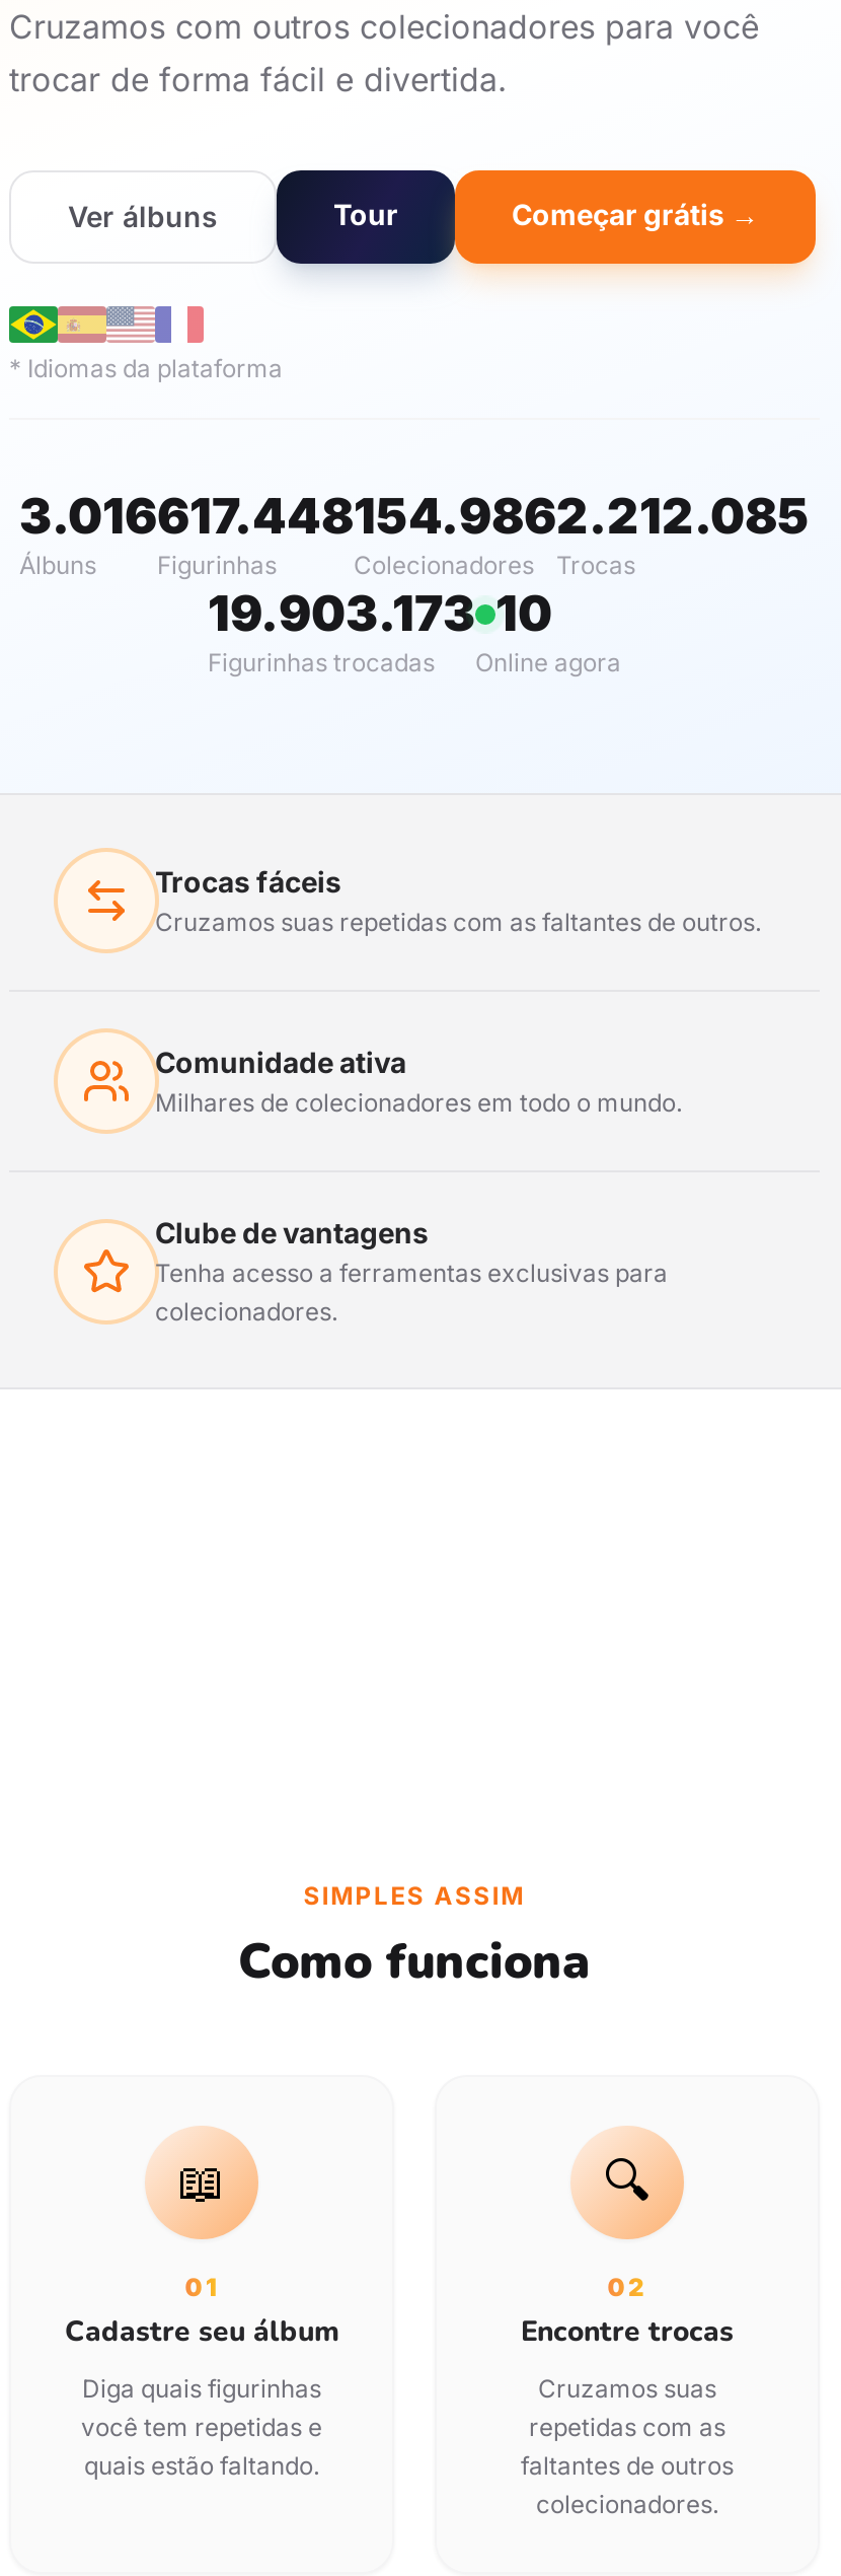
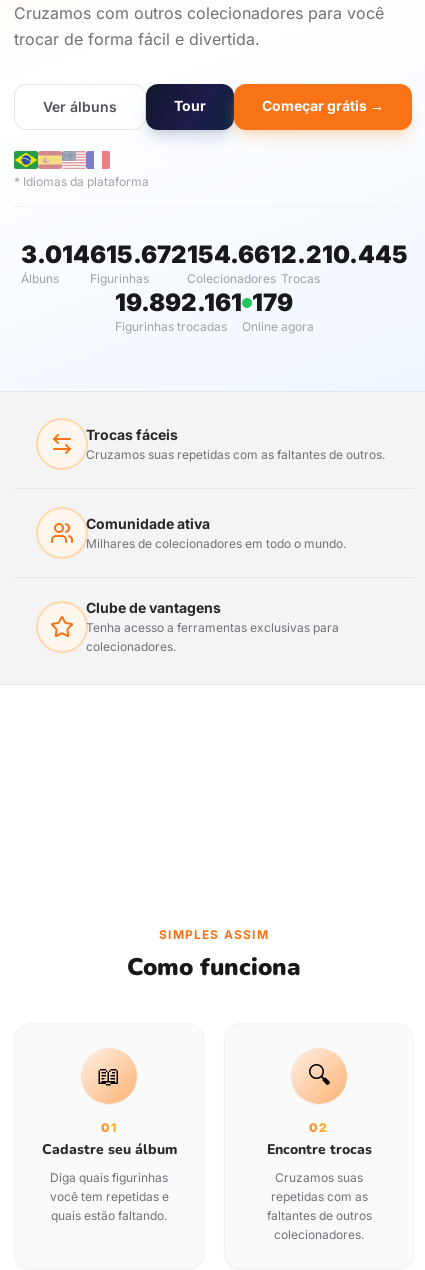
- 3.016
+ 3.014

- 617.448
+ 615.672

- 154.986
+ 154.661

- 2.212.085
+ 2.210.445

- 19.903.173
+ 19.892.161

- 10
+ 179
